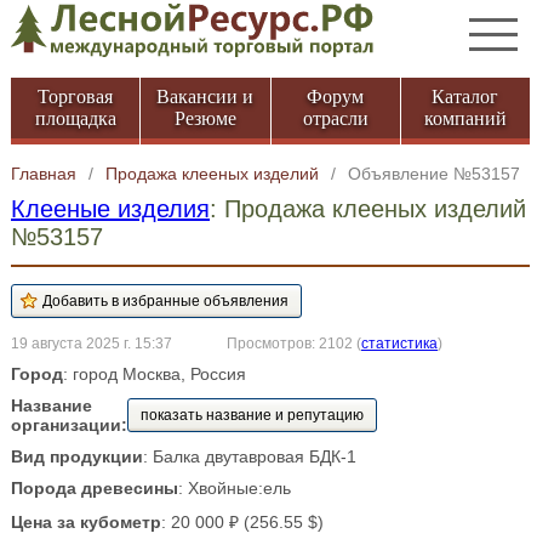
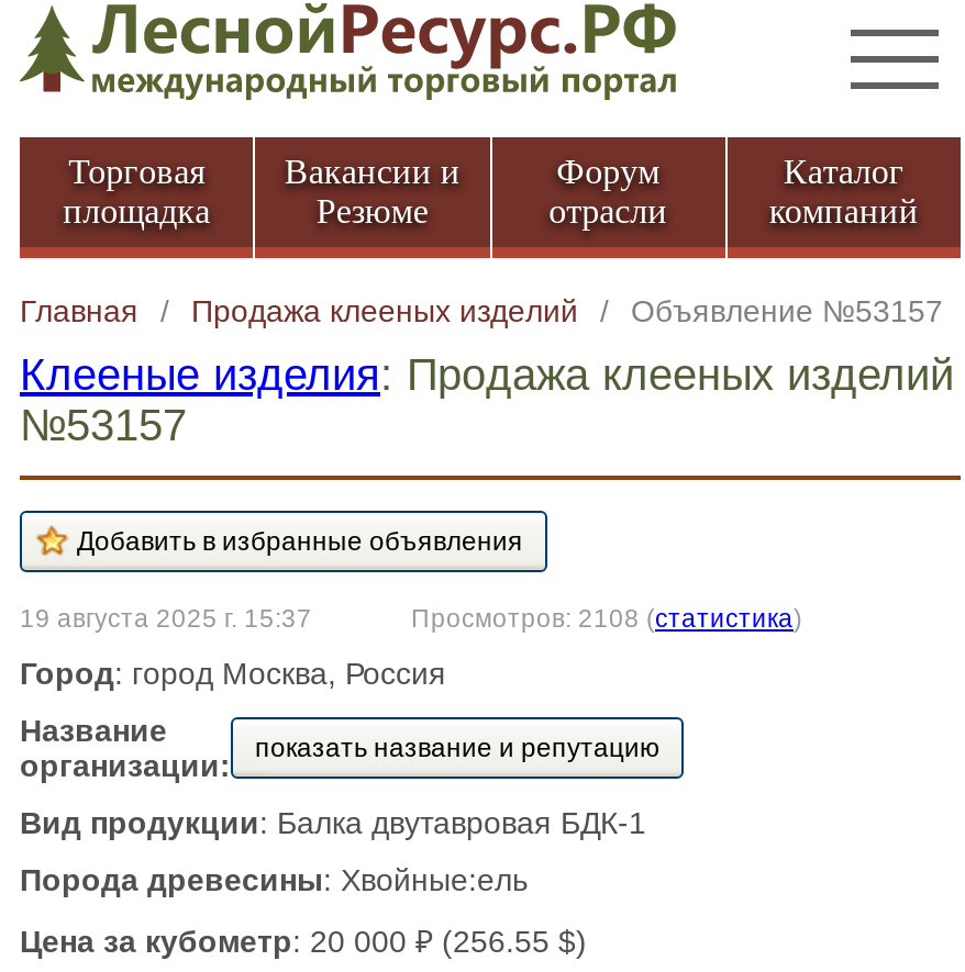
- Просмотров: 2102 (статистика)
+ Просмотров: 2108 (статистика)
